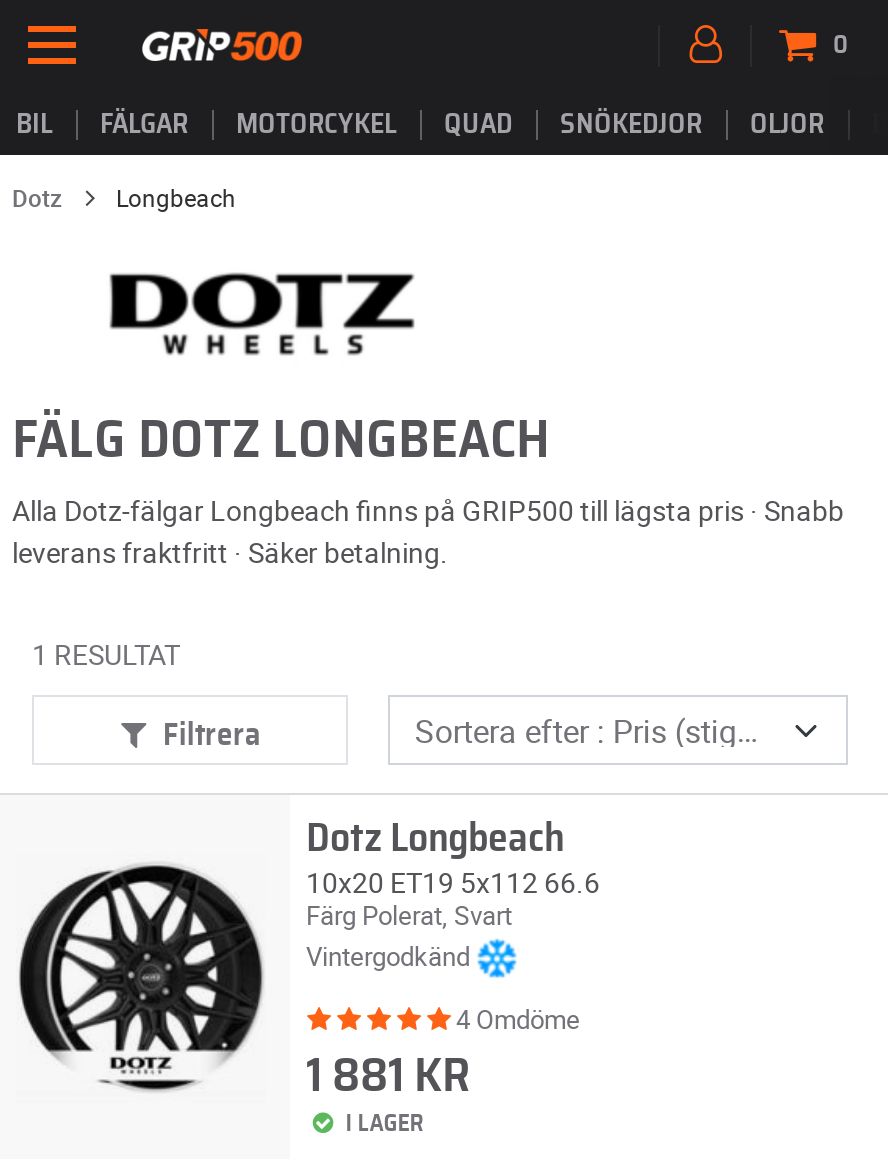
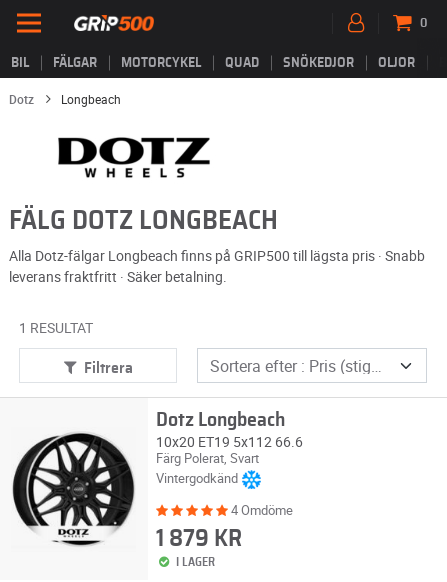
- 1 881 KR
+ 1 879 KR
